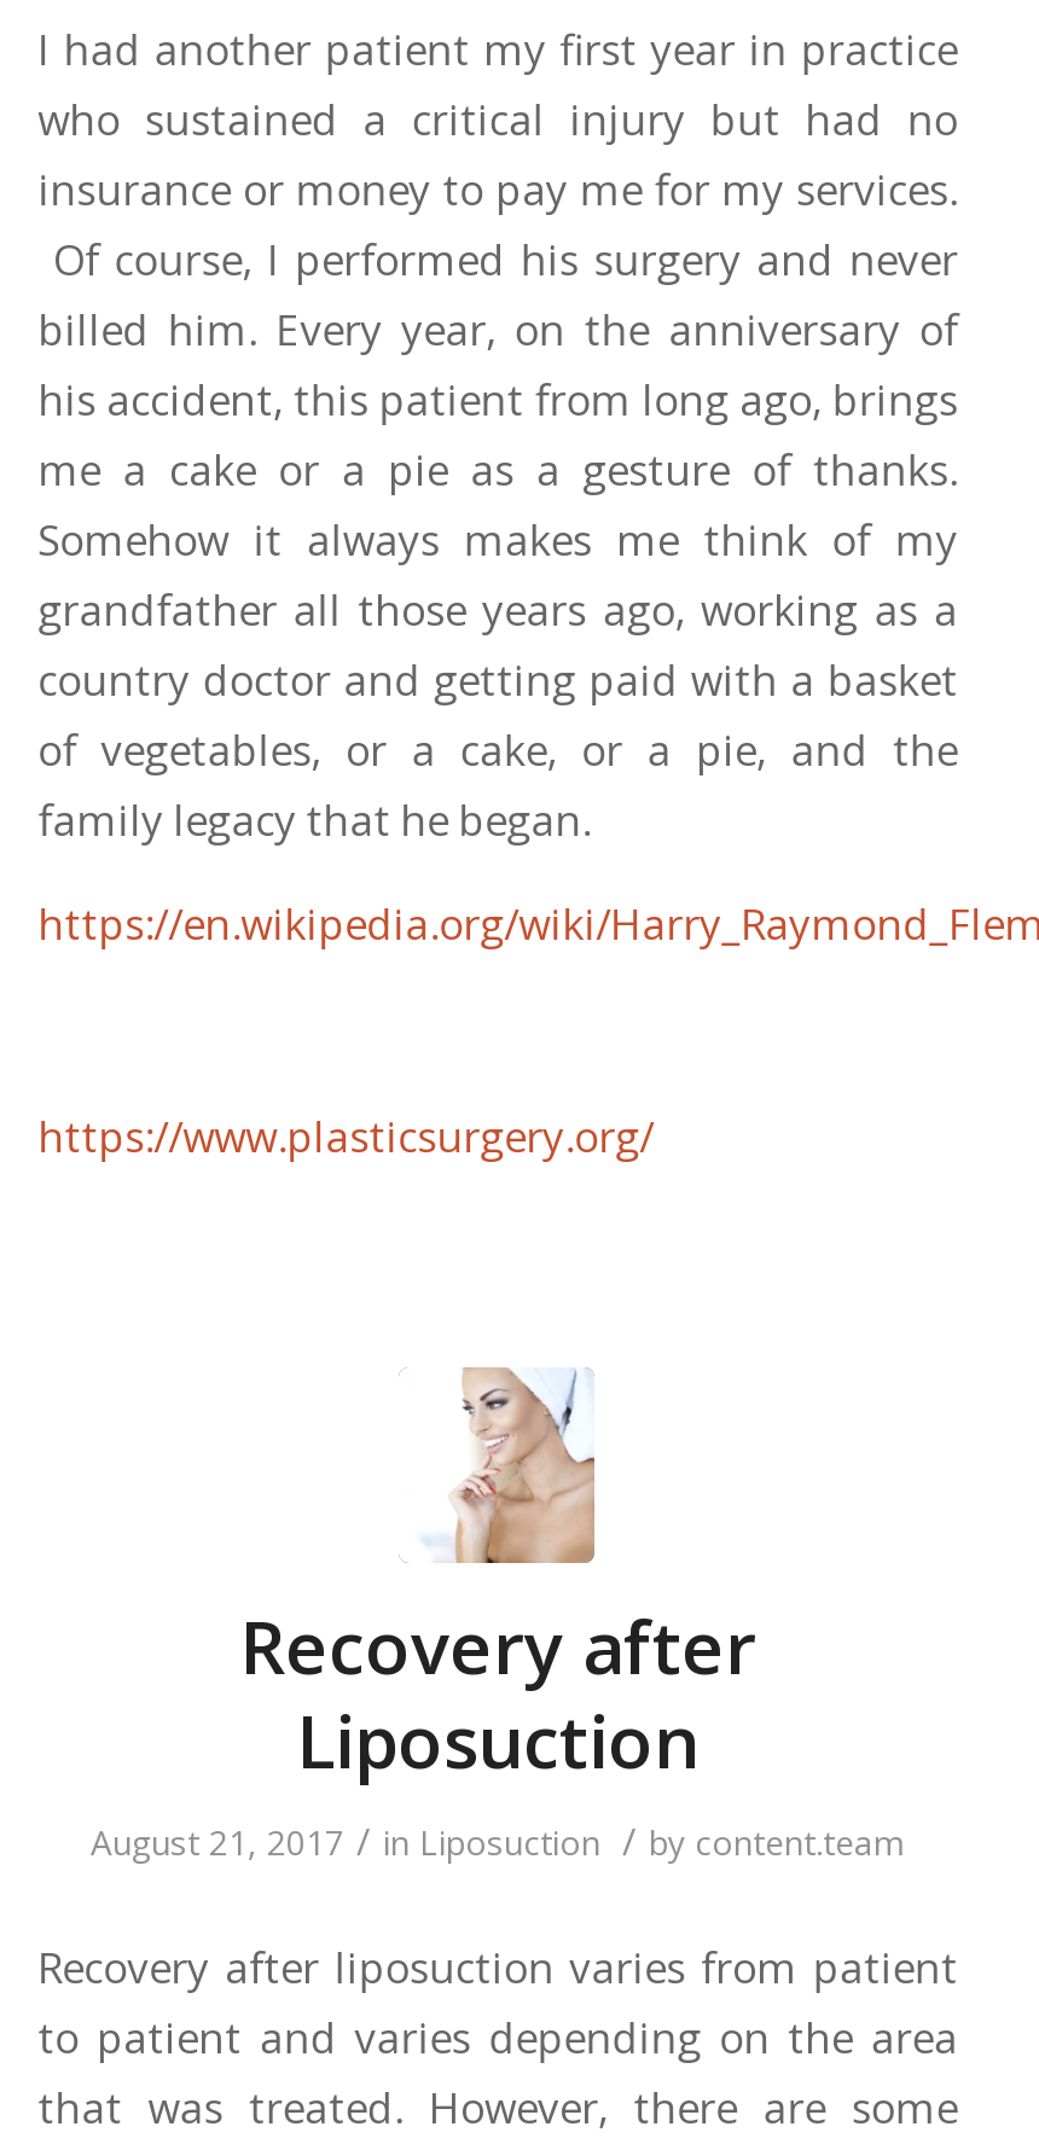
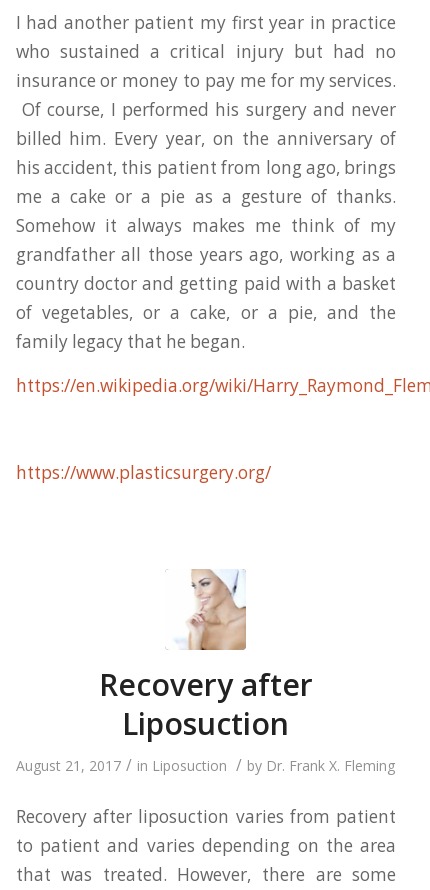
- August 21, 2017 / in Liposuction / by content.team
+ August 21, 2017 / in Liposuction / by Dr. Frank X. Fleming
